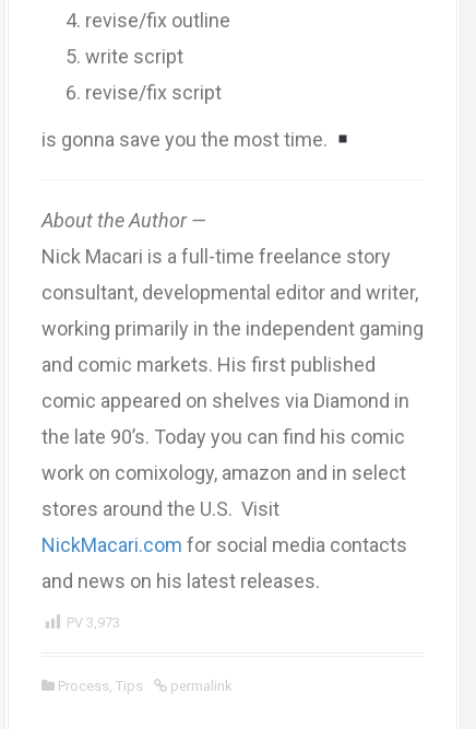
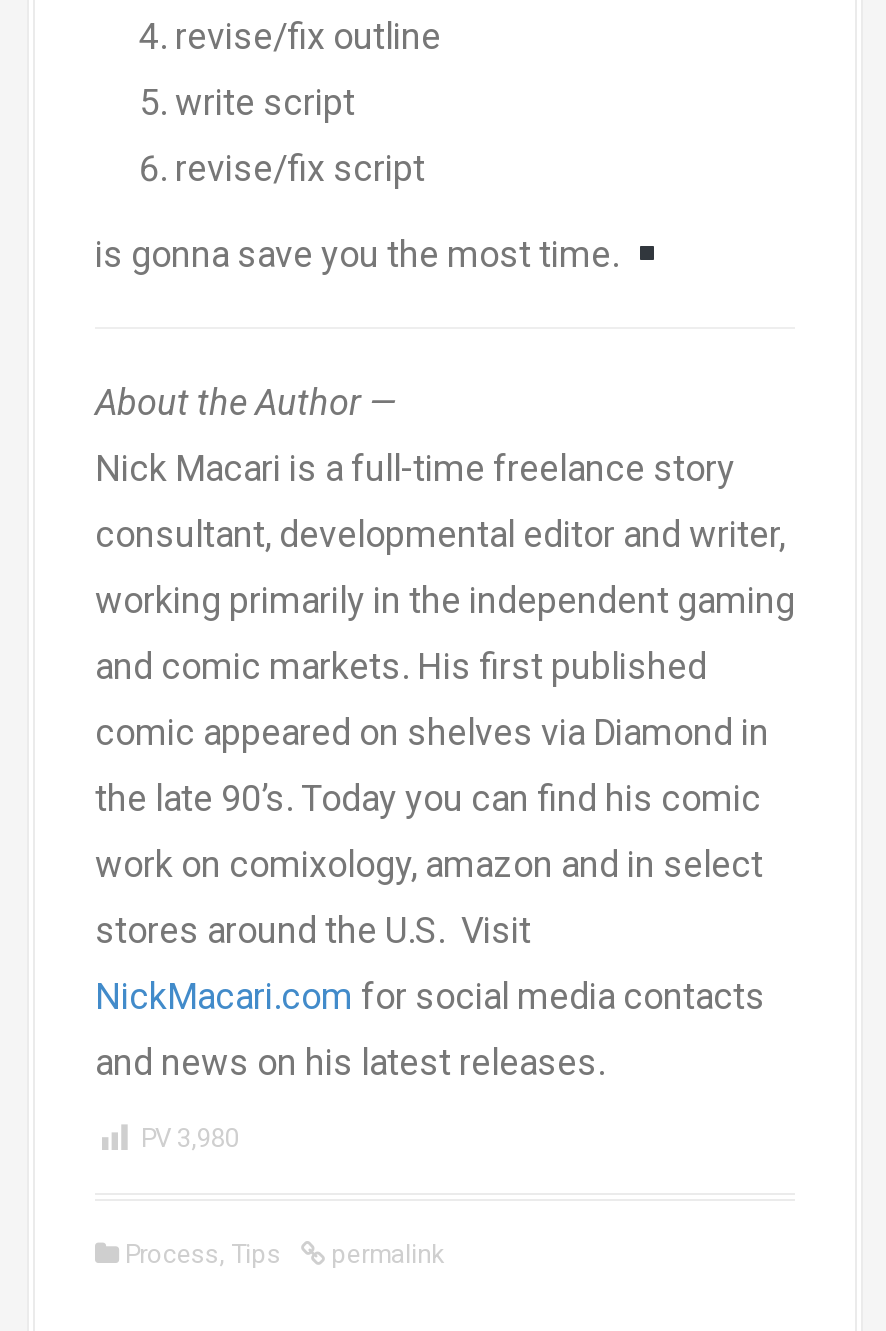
- PV 3,973
+ PV 3,980
